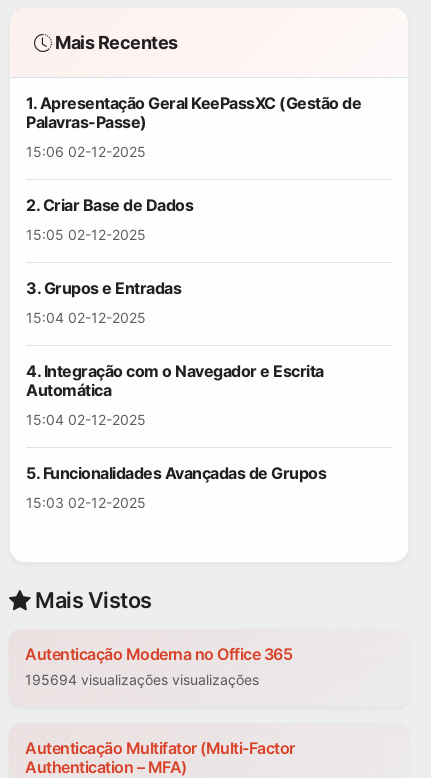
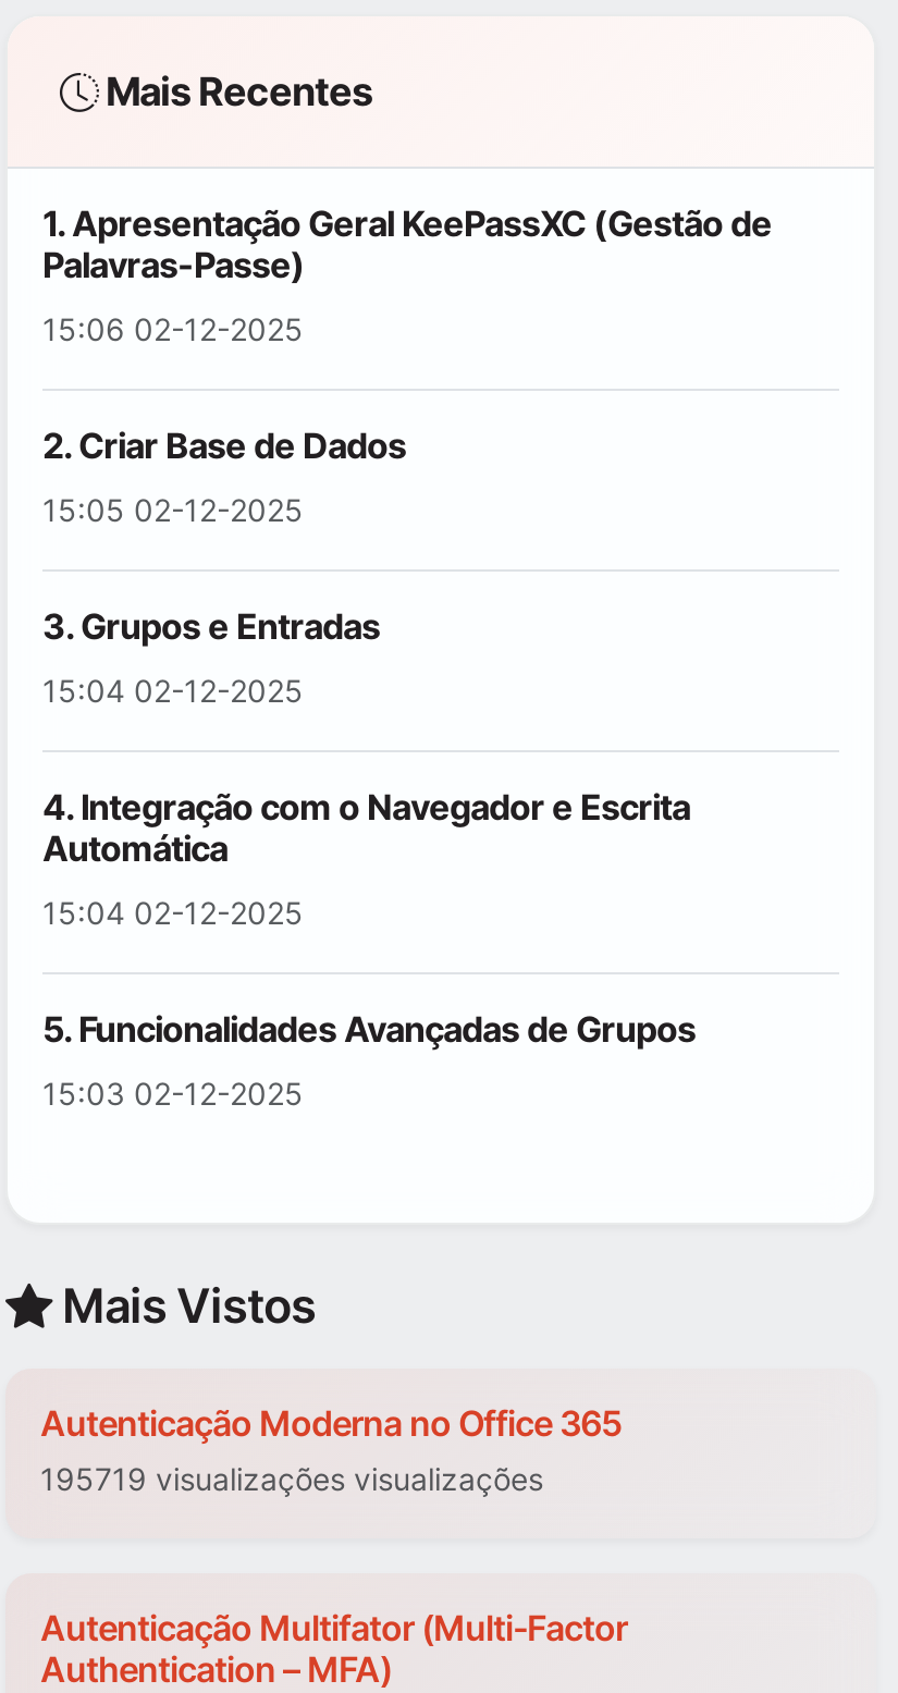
- 195694 visualizações visualizações
+ 195719 visualizações visualizações
